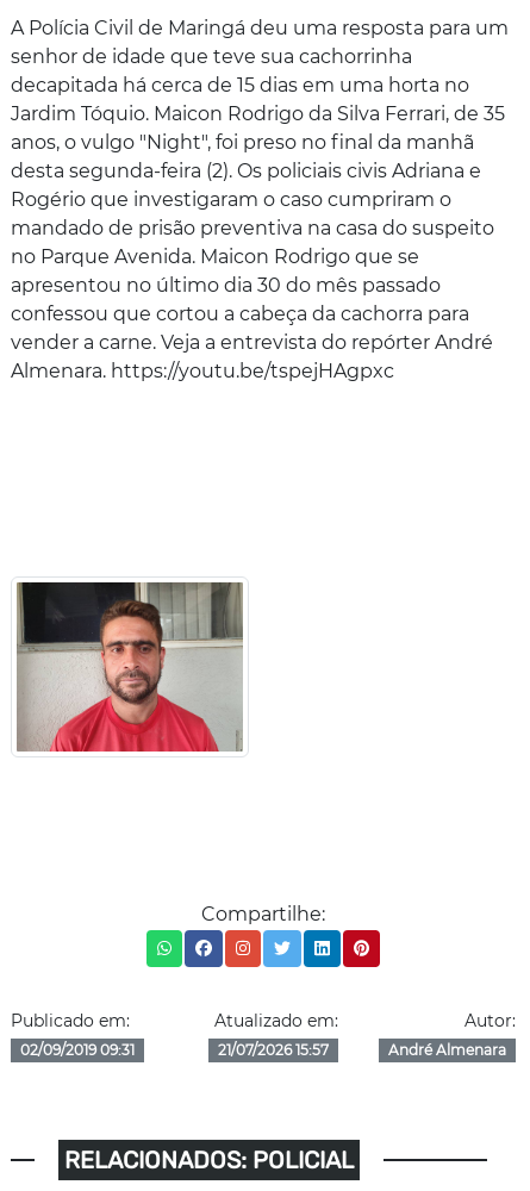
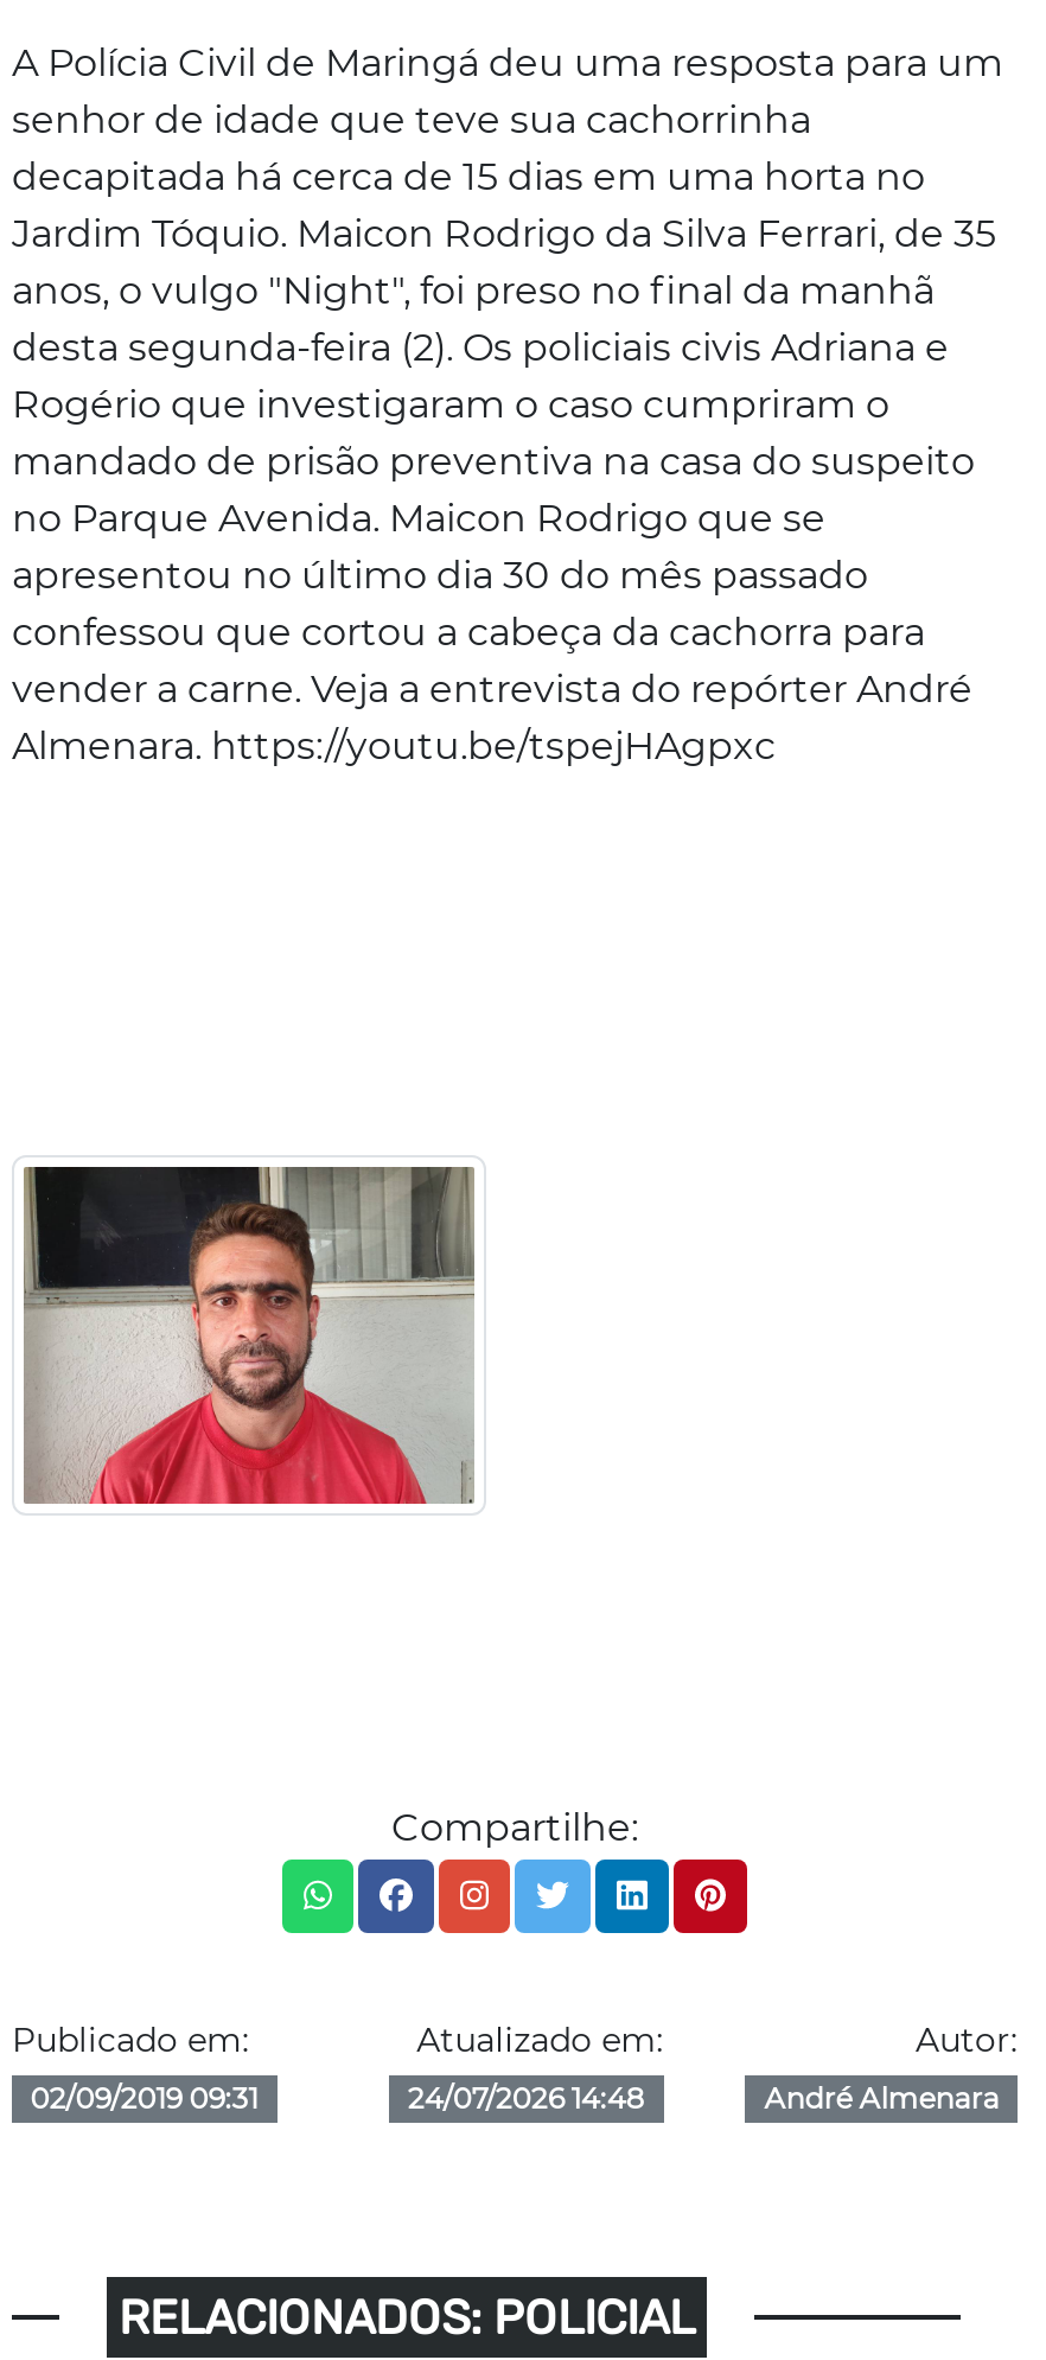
- 21/07/2026 15:57
+ 24/07/2026 14:48
